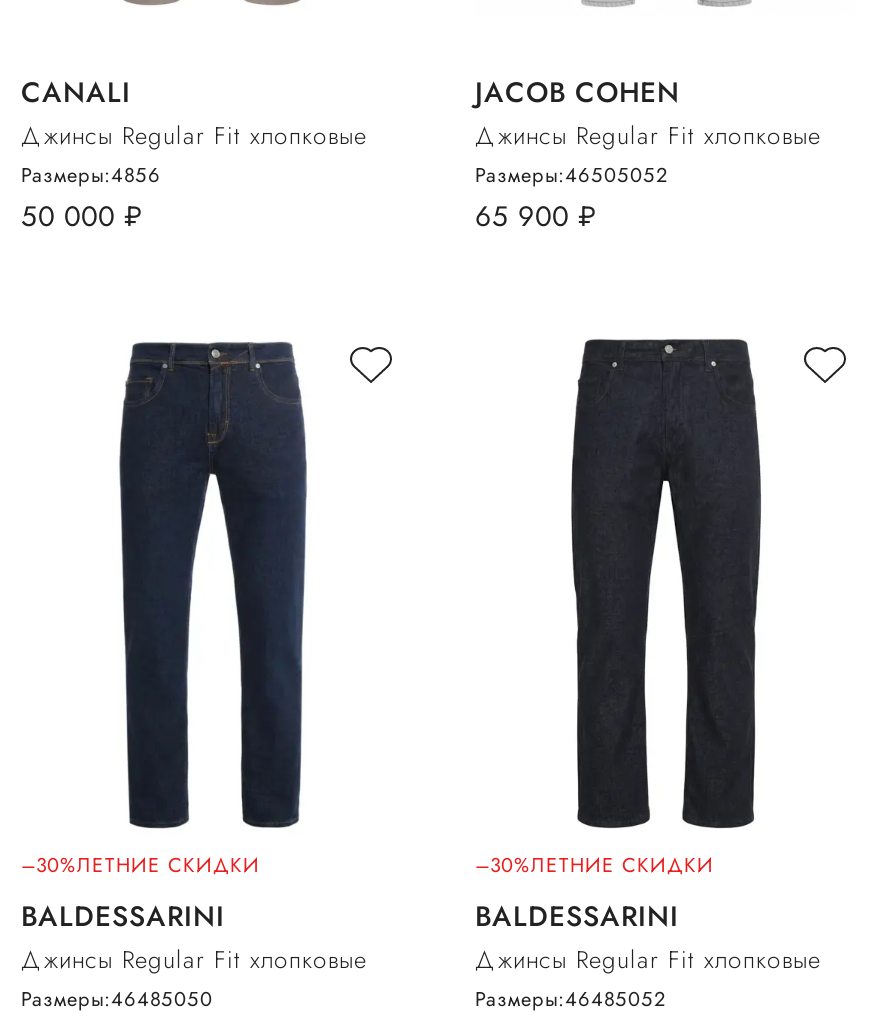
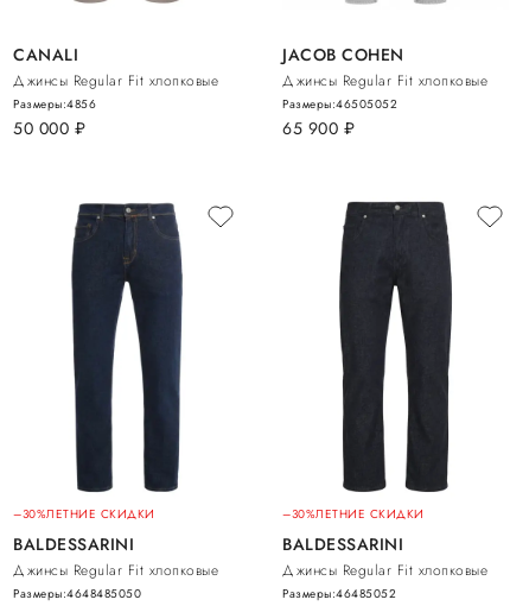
- Размеры:46485050
+ Размеры:4648485050
